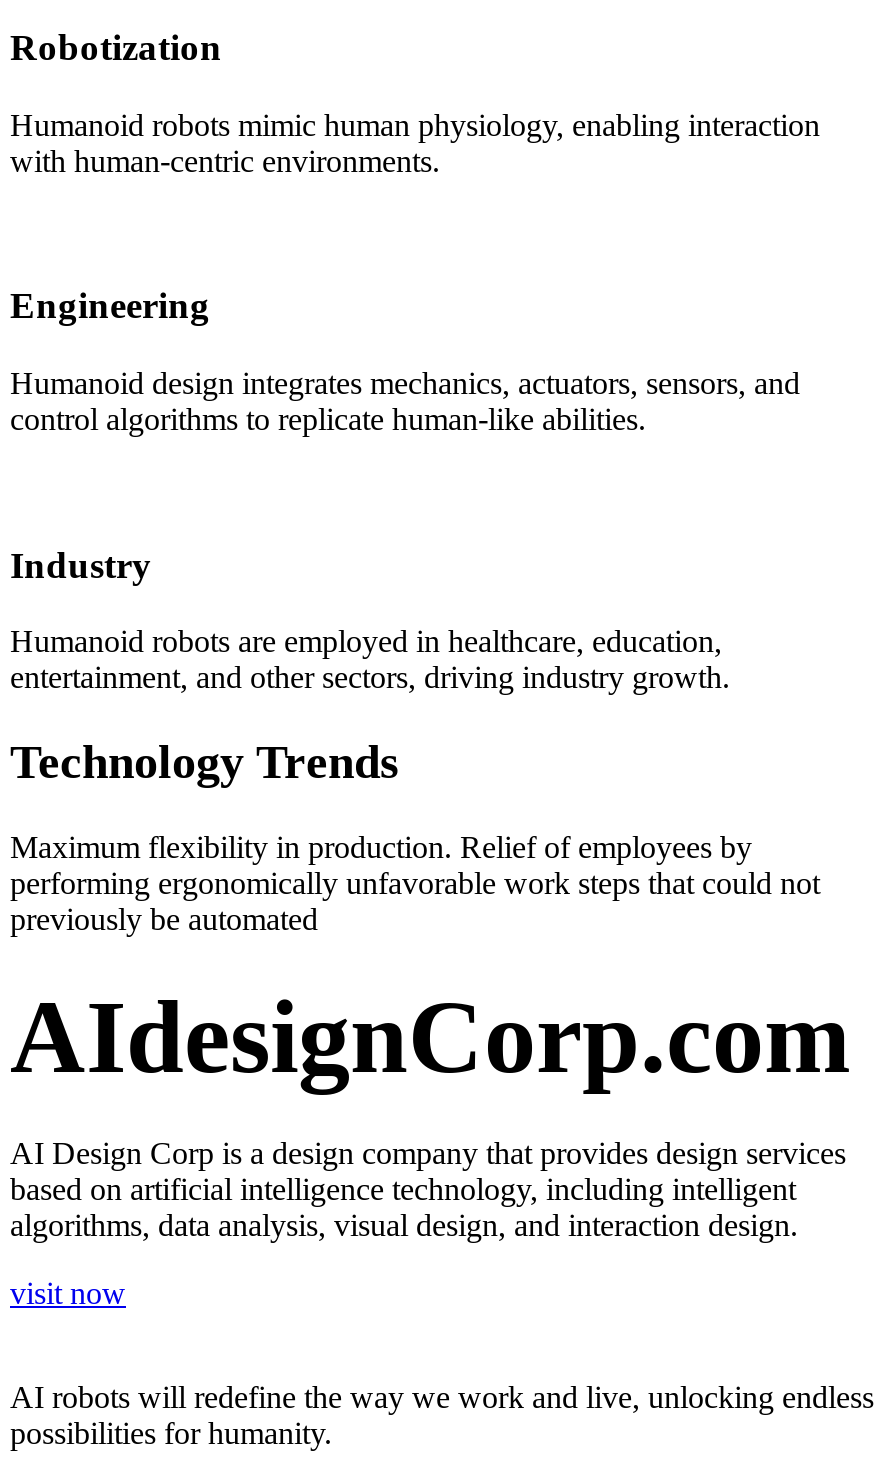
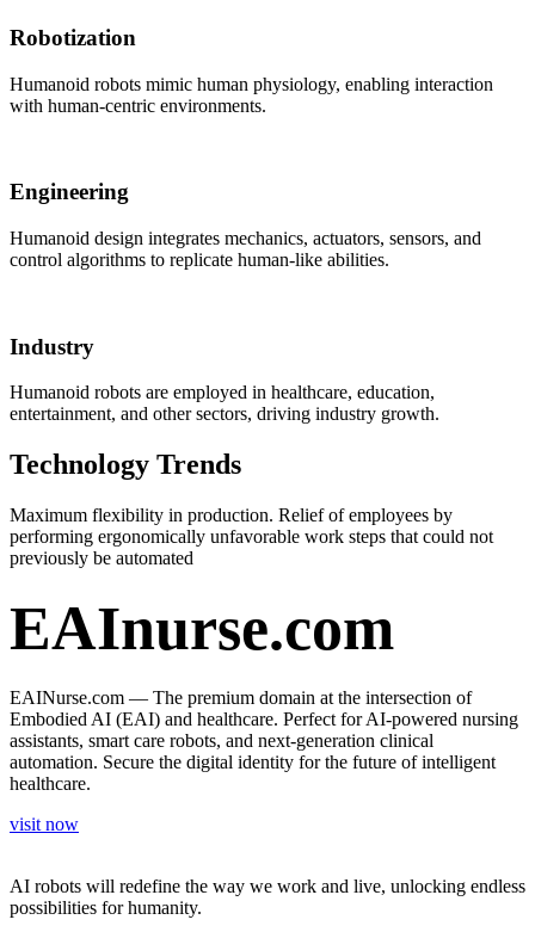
- AIdesignCorp.com
- AI Design Corp is a design company that provides design services
- based on artificial intelligence technology, including intelligent
- algorithms, data analysis, visual design, and interaction design.
+ EAInurse.com
+ EAINurse.com — The premium domain at the intersection of
+ Embodied AI (EAI) and healthcare. Perfect for AI‑powered nursing
+ assistants, smart care robots, and next‑generation clinical
+ automation. Secure the digital identity for the future of intelligent
+ healthcare.
